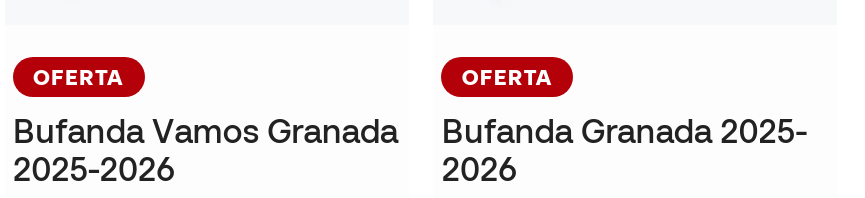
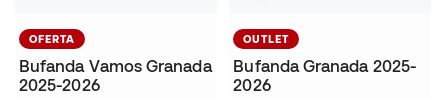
- OFERTA
+ OUTLET
